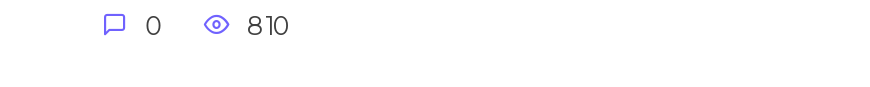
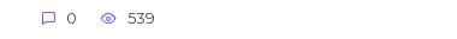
- 810
+ 539
